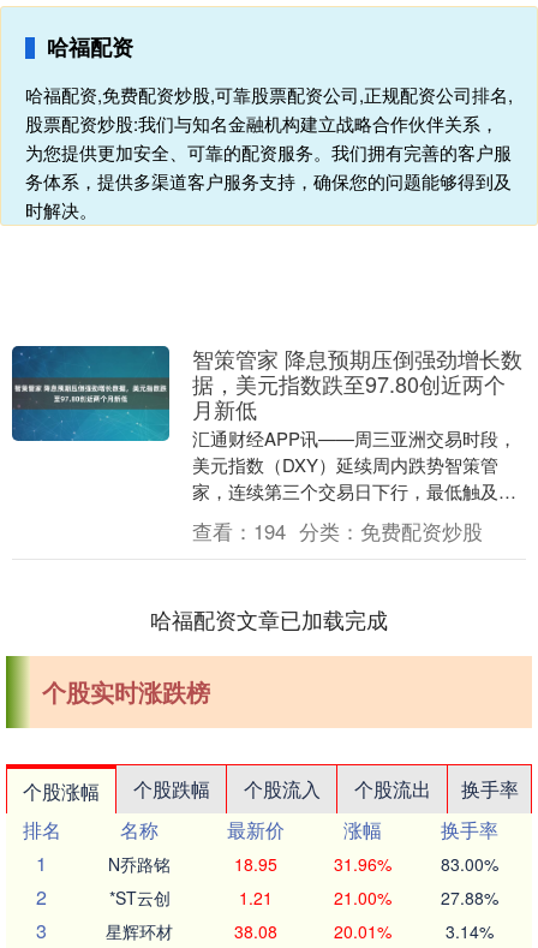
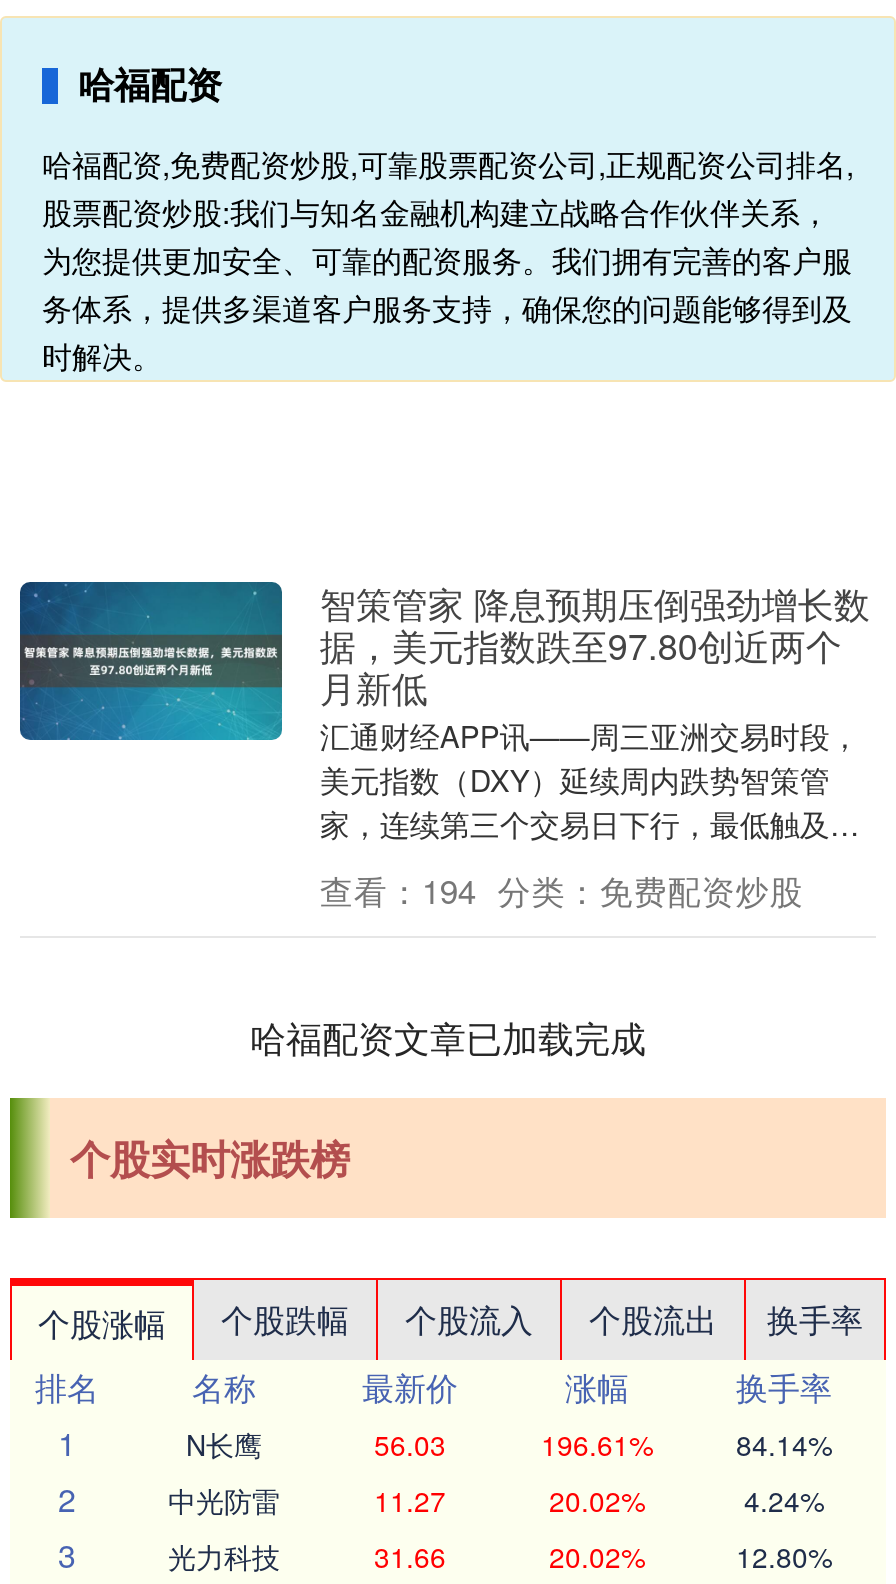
- N乔路铭
- 18.95
- 31.96%
- 83.00%
+ N长鹰
+ 56.03
+ 196.61%
+ 84.14%

- *ST云创
- 1.21
- 21.00%
- 27.88%
+ 中光防雷
+ 11.27
+ 20.02%
+ 4.24%

- 星辉环材
- 38.08
- 20.01%
- 3.14%
+ 光力科技
+ 31.66
+ 20.02%
+ 12.80%
